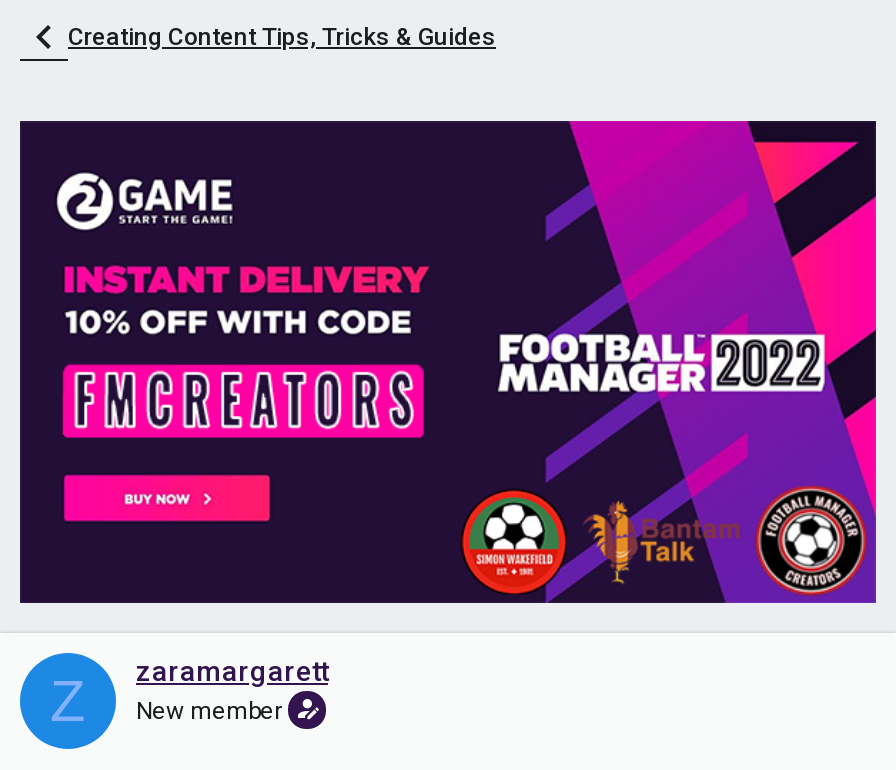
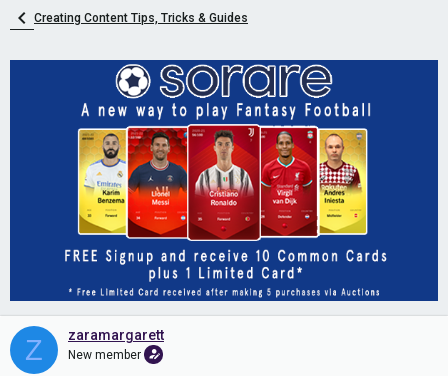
- [image]
+ [image]
